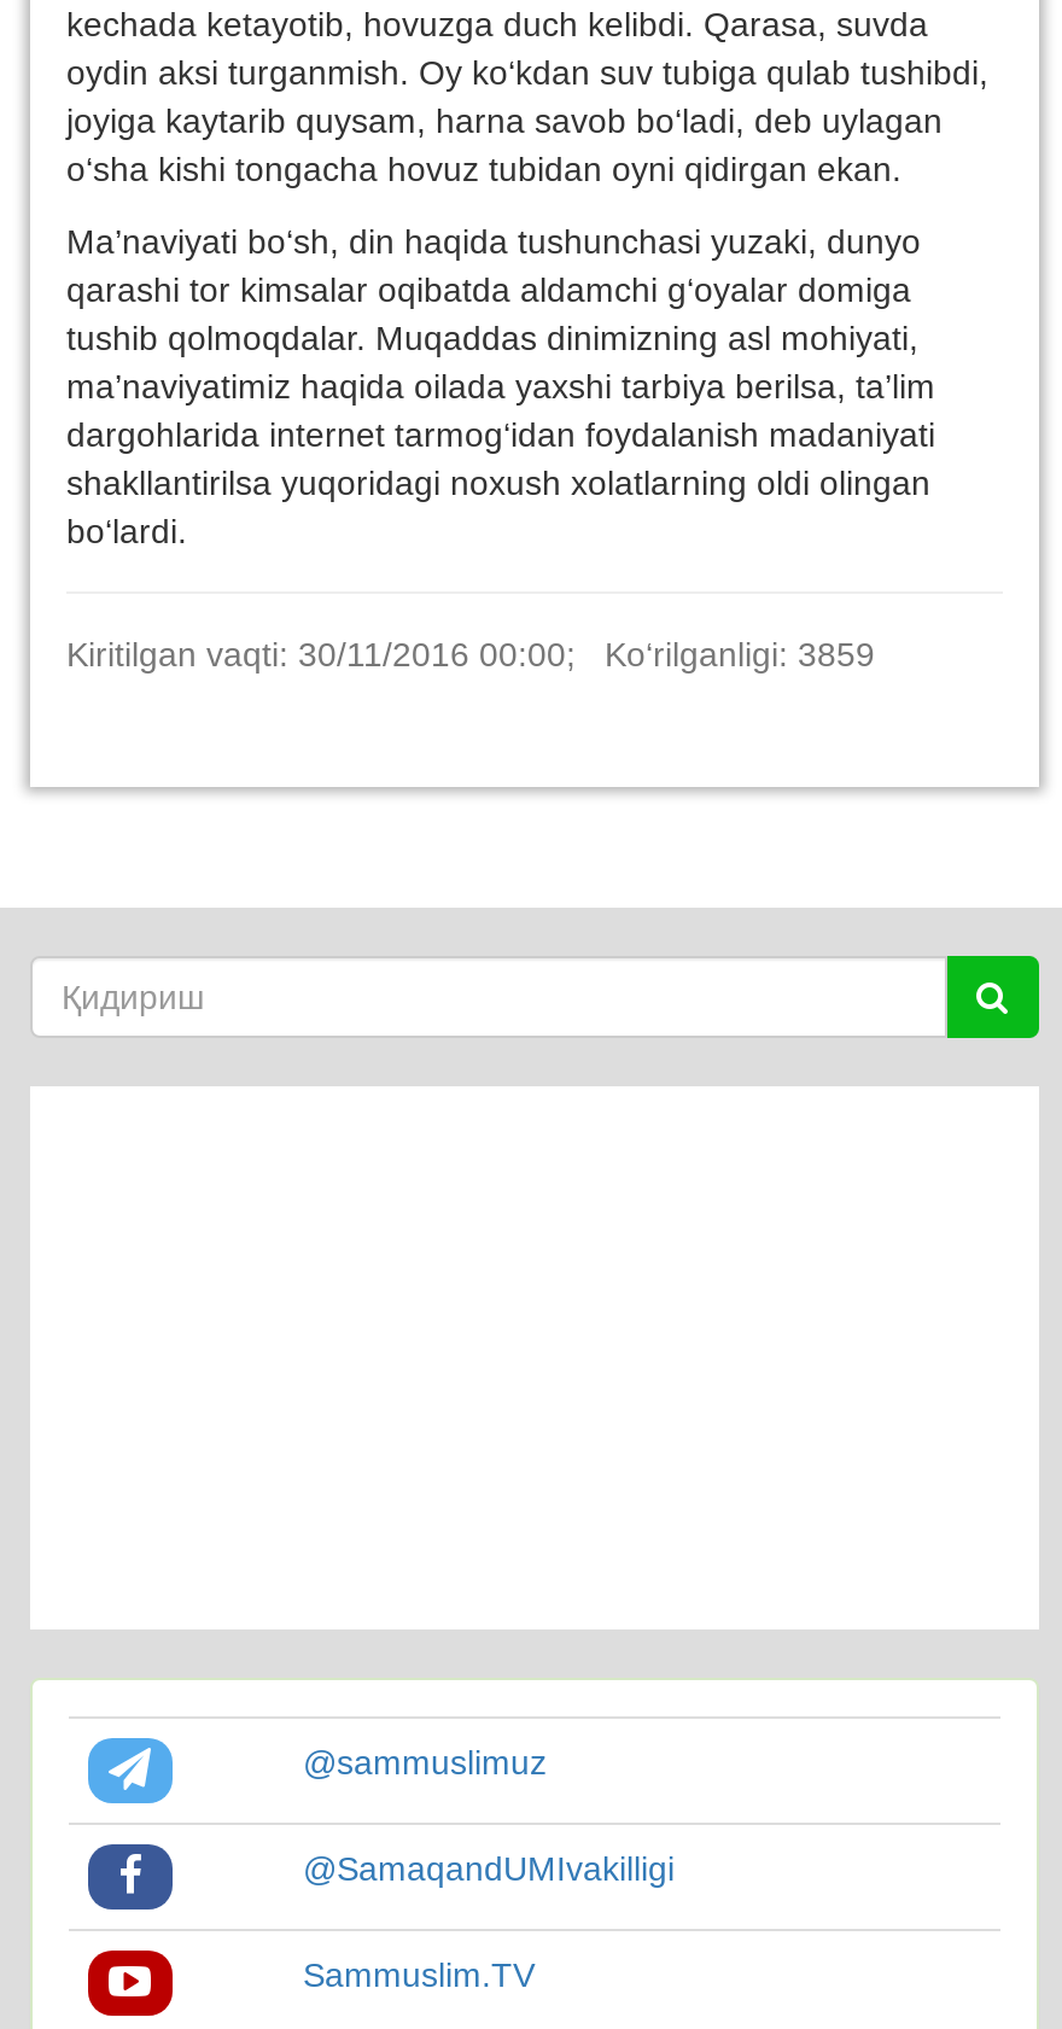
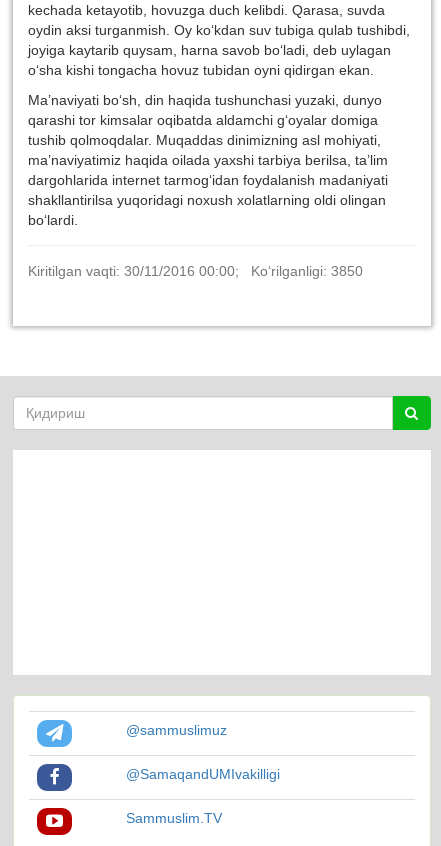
- Kiritilgan vaqti: 30/11/2016 00:00; Ko‘rilganligi: 3859
+ Kiritilgan vaqti: 30/11/2016 00:00; Ko‘rilganligi: 3850
